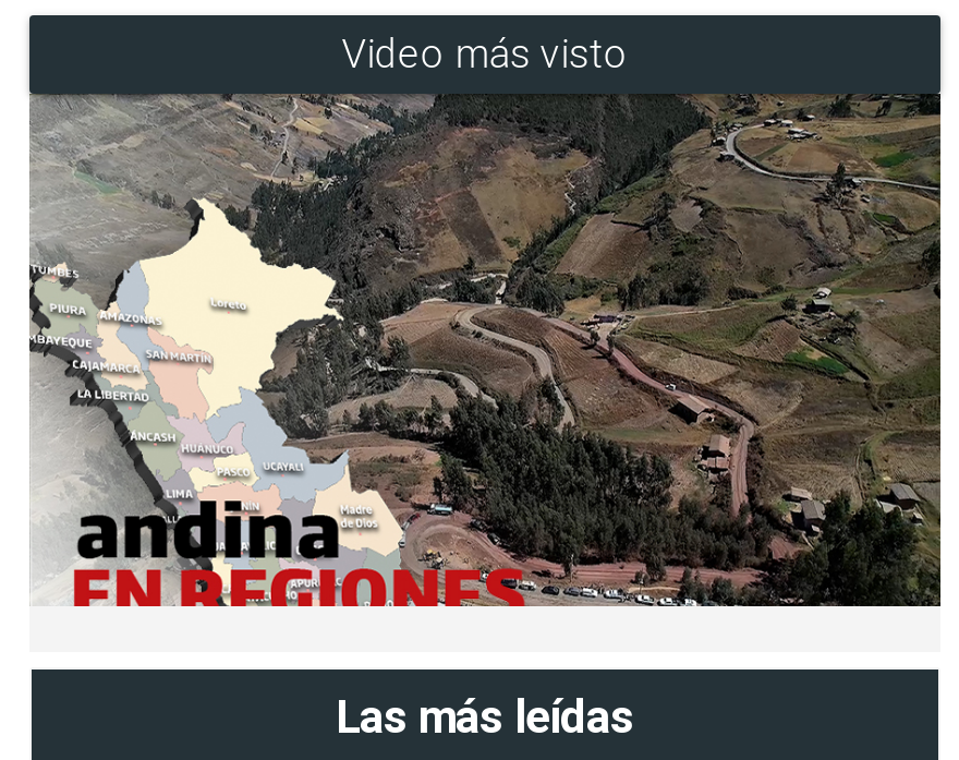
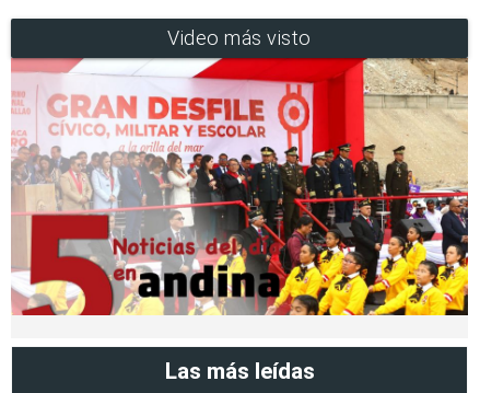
- [image]
+ [image]
